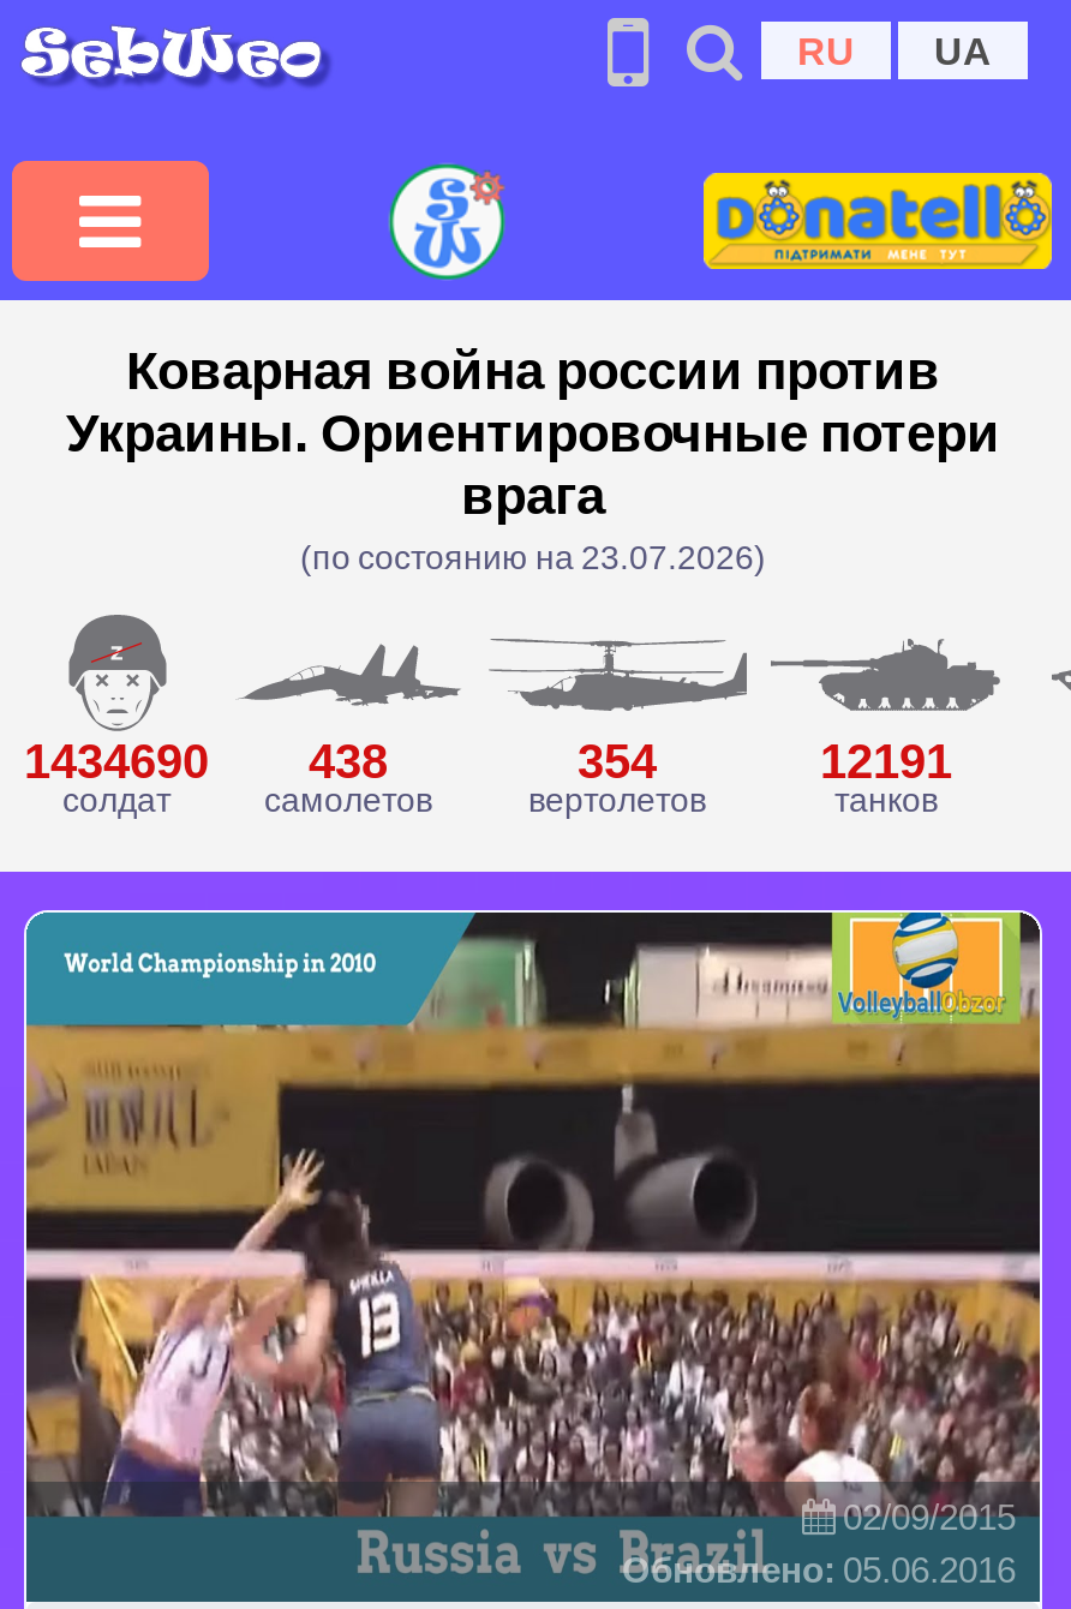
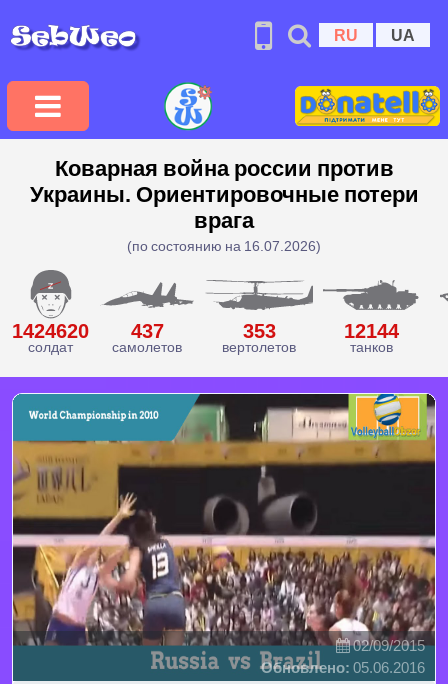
- (по состоянию на 23.07.2026)
+ (по состоянию на 16.07.2026)

- 1434690
+ 1424620

- 438
+ 437

- 354
+ 353

- 12191
+ 12144
